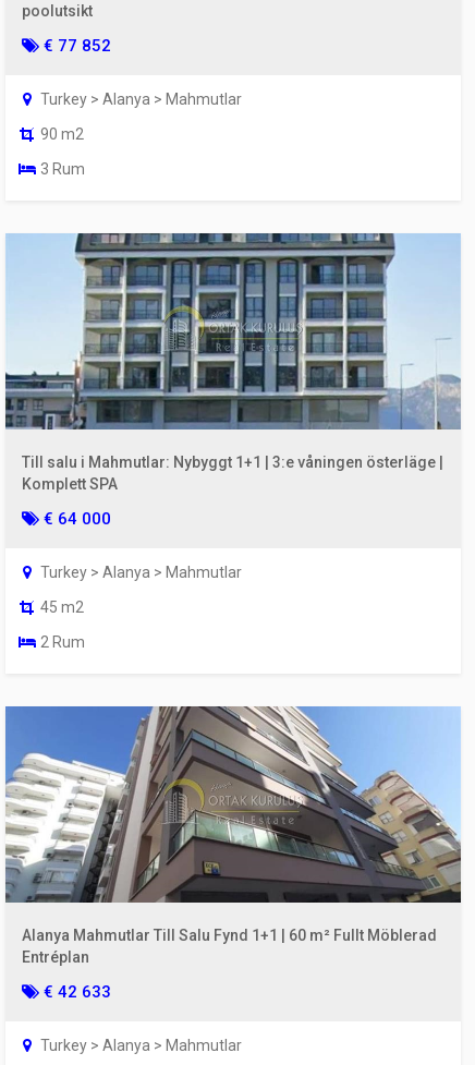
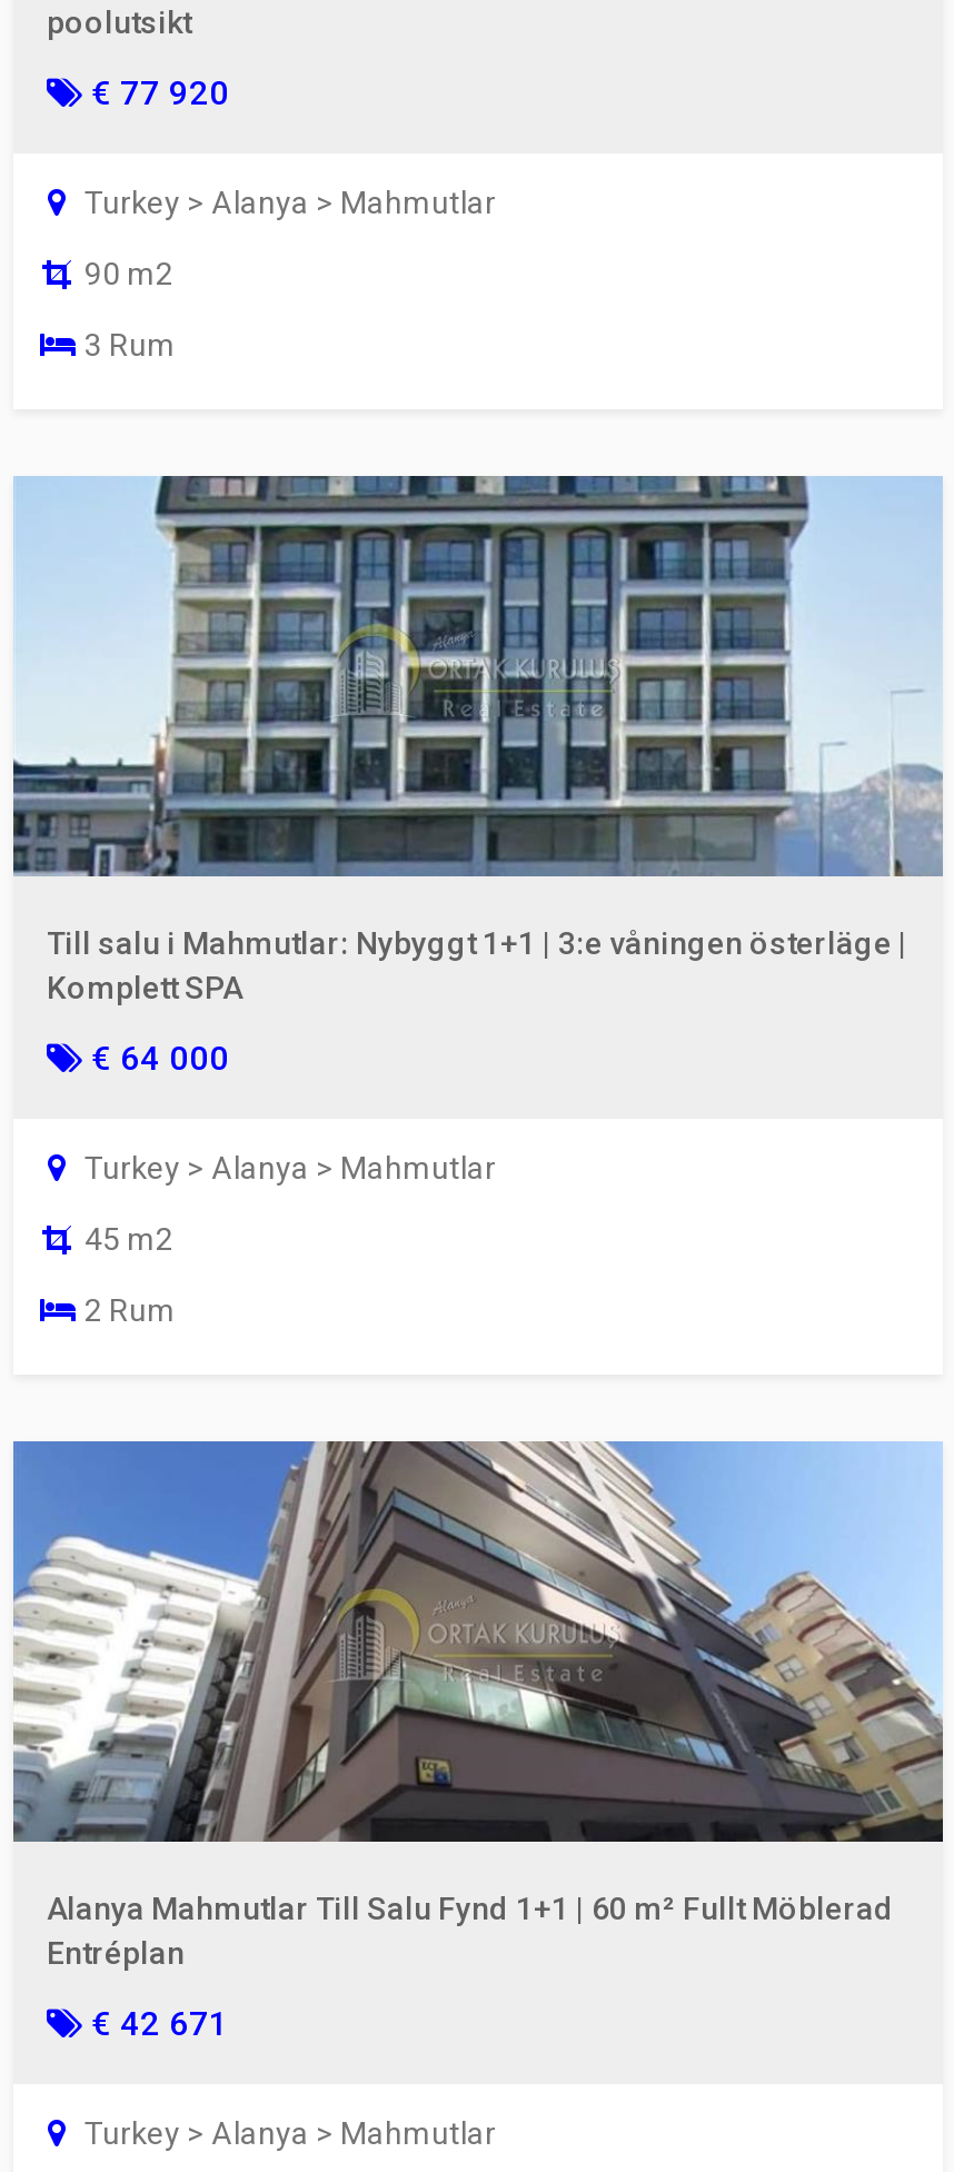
- € 77 852
+ € 77 920

- € 42 633
+ € 42 671
